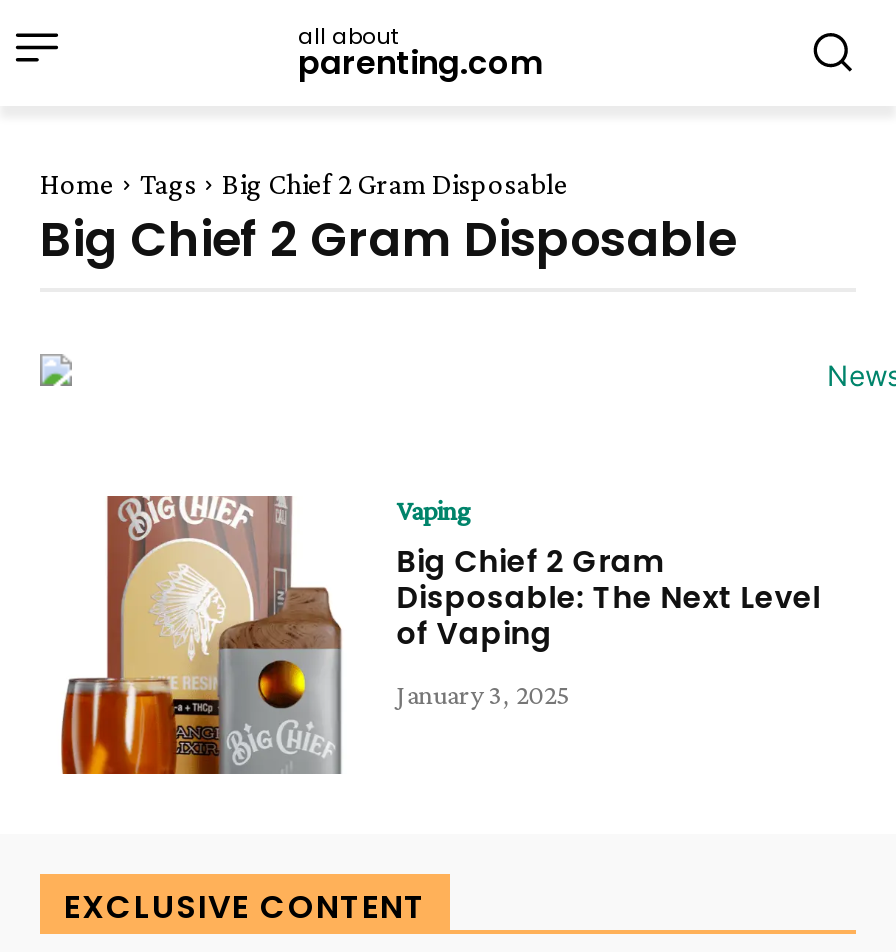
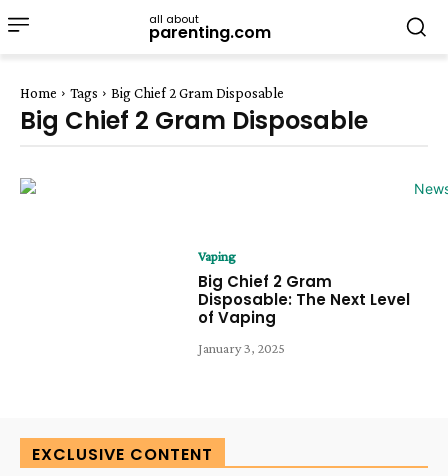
- [image]
